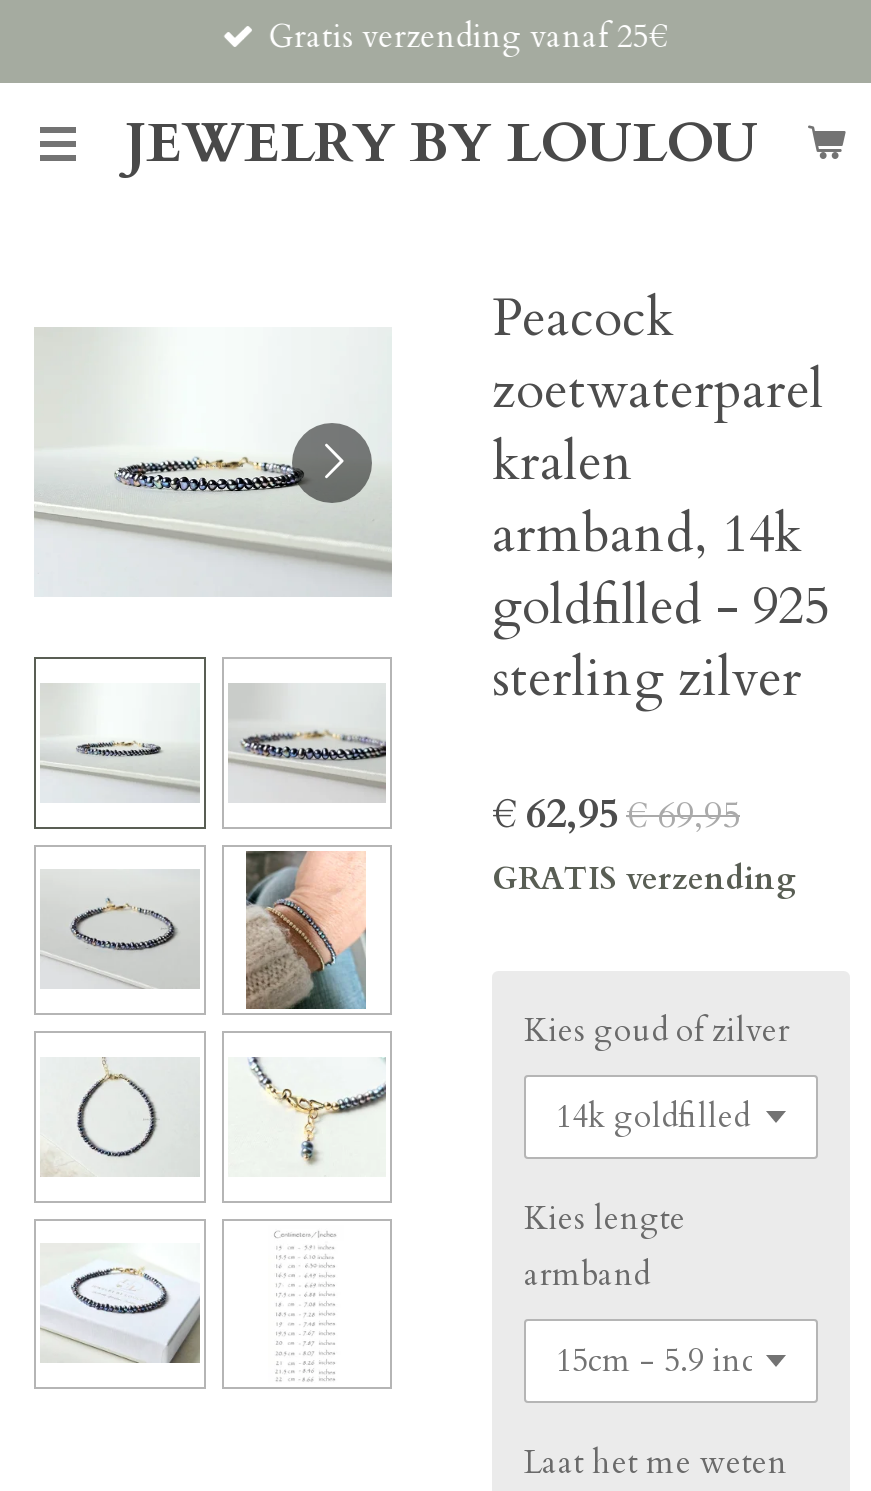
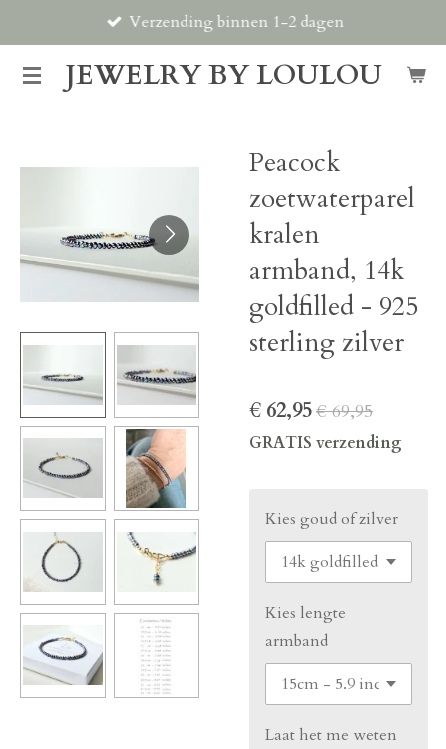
- Gratis verzending vanaf 25€
+ Verzending binnen 1-2 dagen
